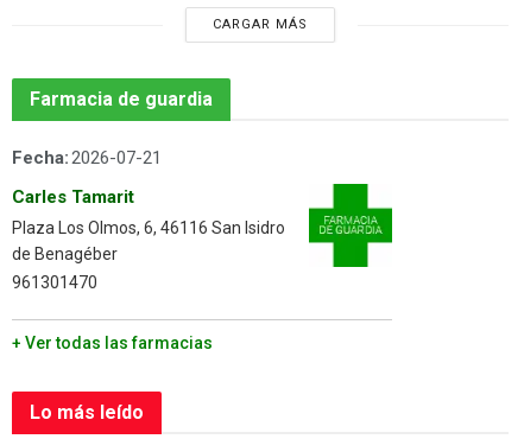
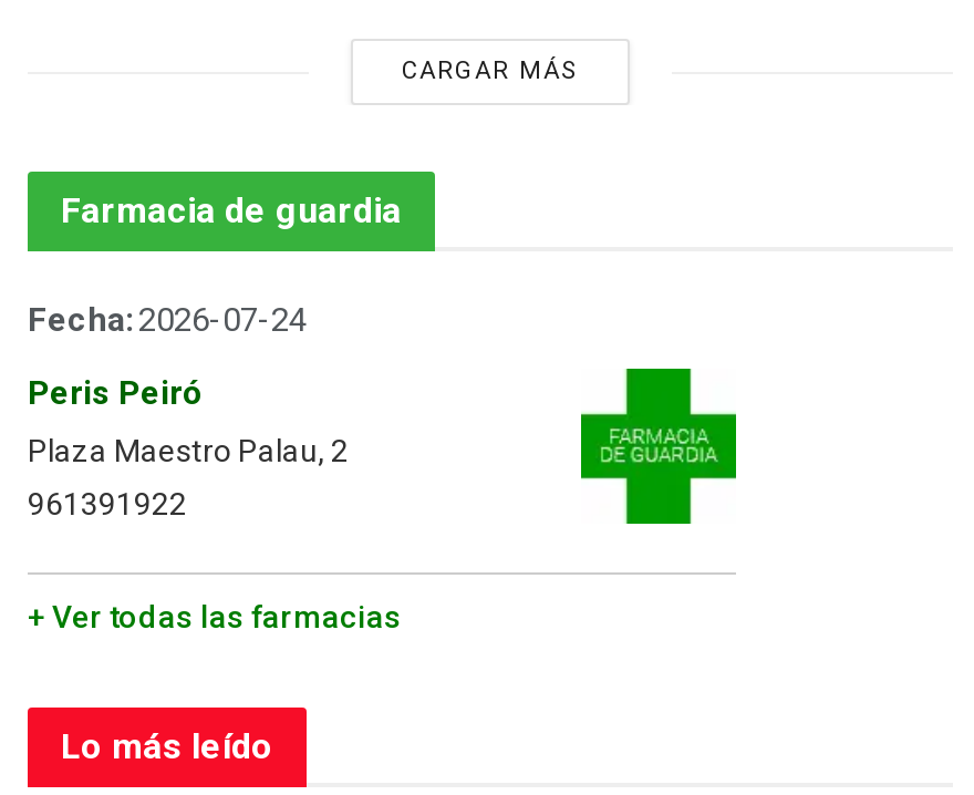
- Fecha: 2026-07-21
+ Fecha: 2026-07-24

- Carles Tamarit
+ Peris Peiró

- Plaza Los Olmos, 6, 46116 San Isidro
- de Benagéber
+ Plaza Maestro Palau, 2

- 961301470
+ 961391922
